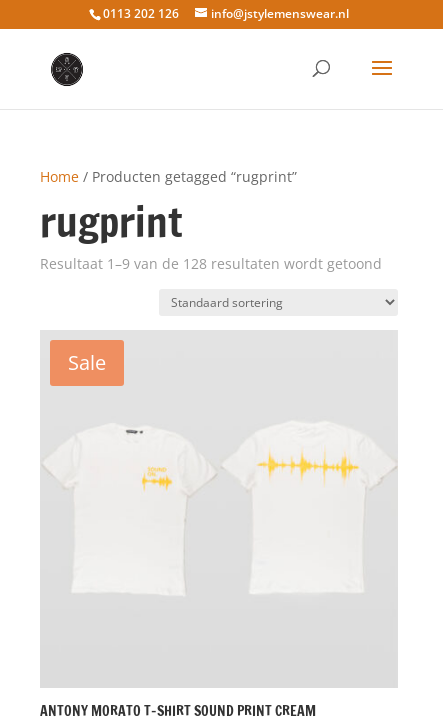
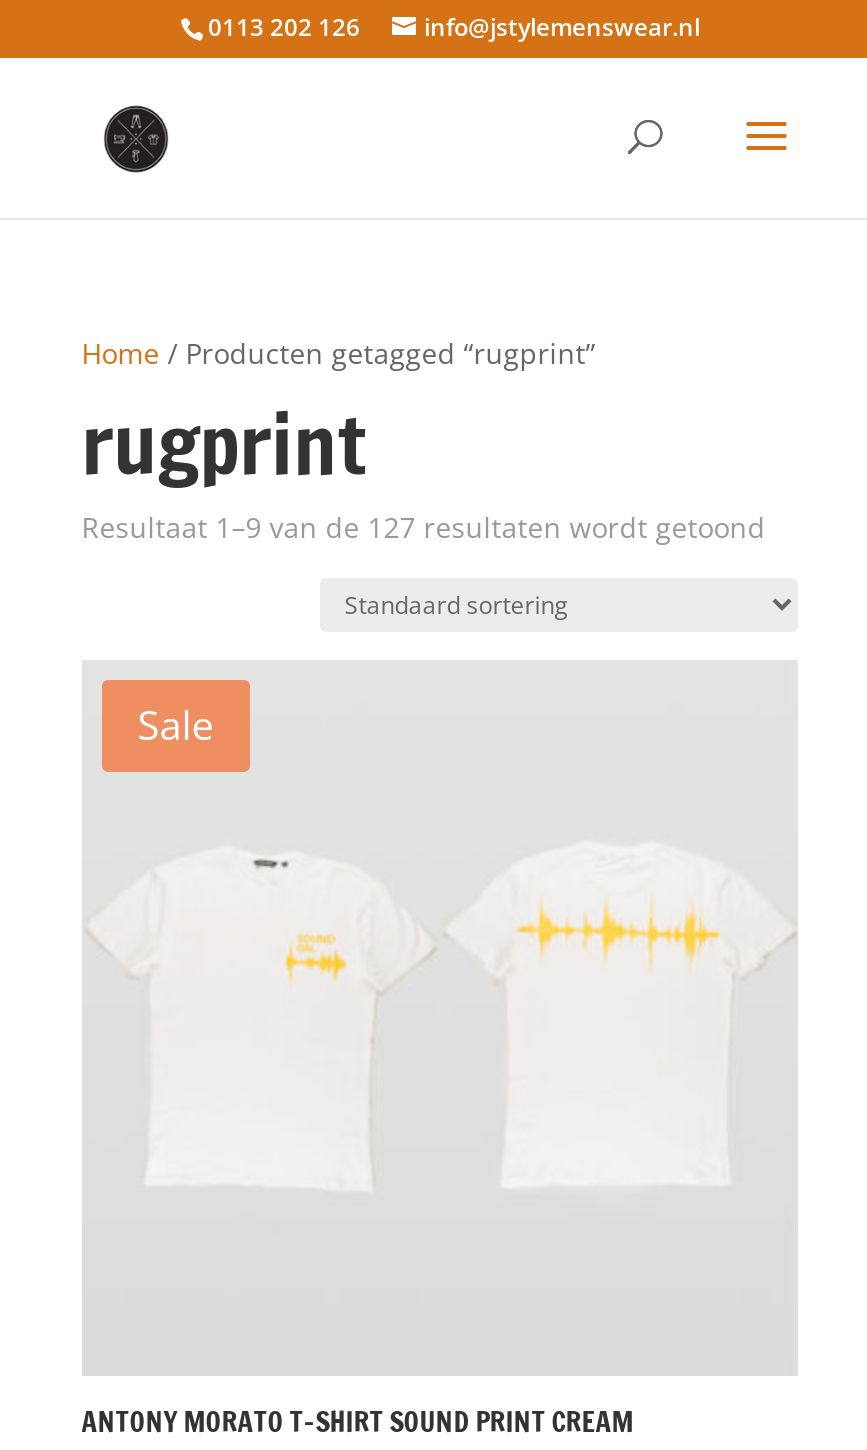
- Resultaat 1–9 van de 128 resultaten wordt getoond
+ Resultaat 1–9 van de 127 resultaten wordt getoond
